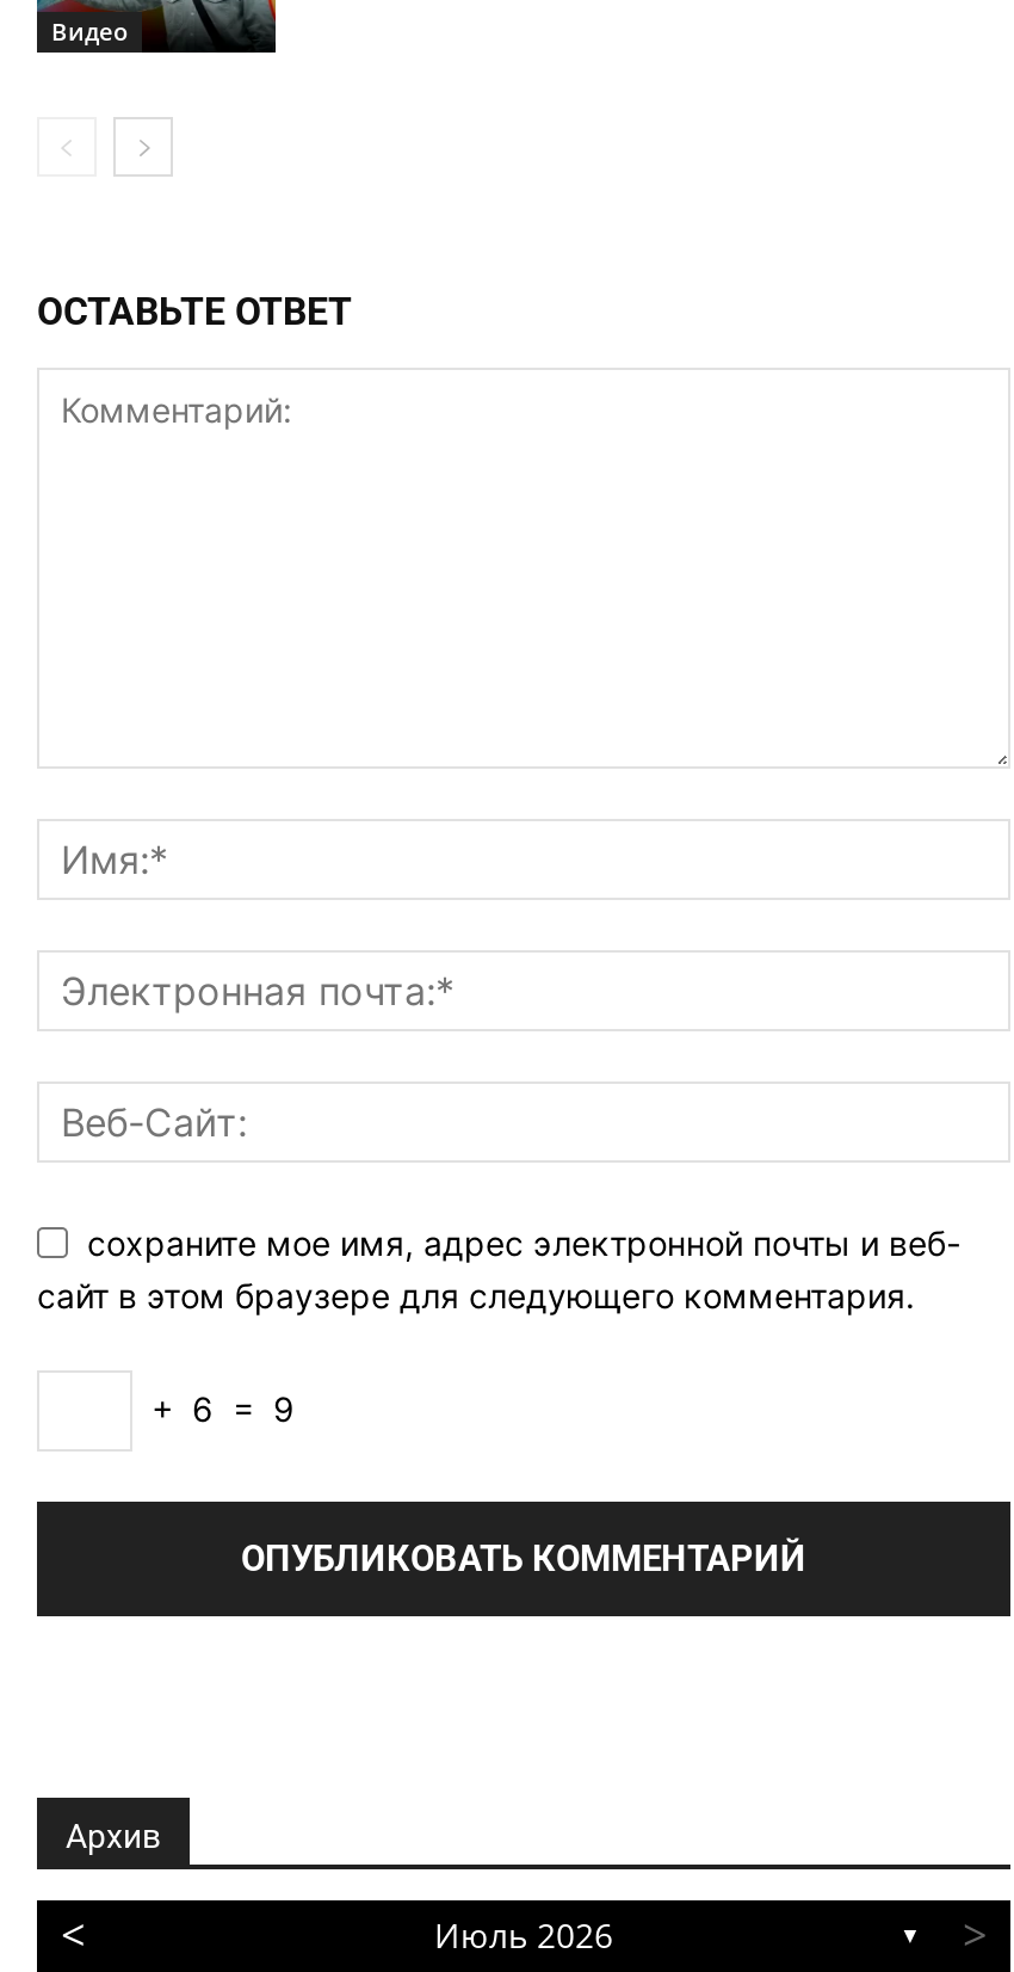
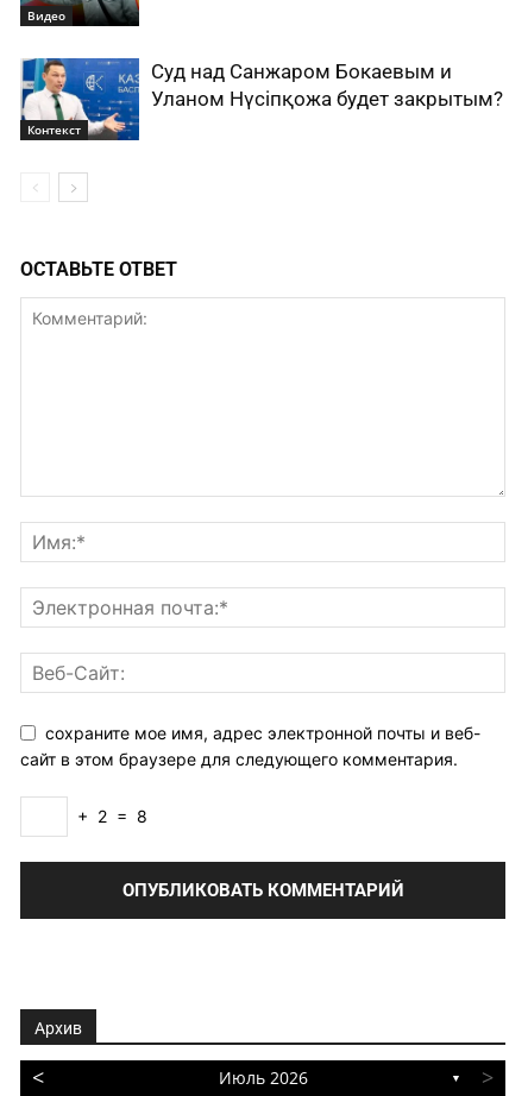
+ [image]
+ Контекст

+ Суд над Санжаром Бокаевым и
+ Уланом Нүсiпқожа будет закрытым?

- + 6 = 9
+ + 2 = 8
